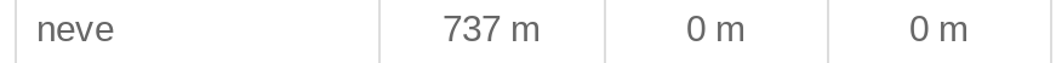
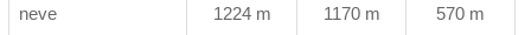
- 737 m
+ 1224 m

- 0 m
+ 1170 m

- 0 m
+ 570 m
